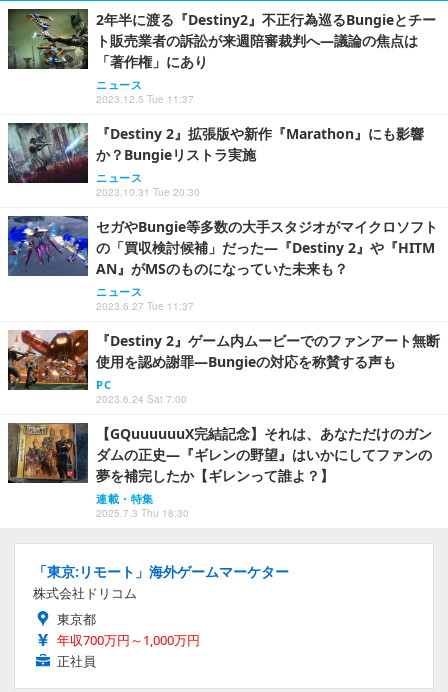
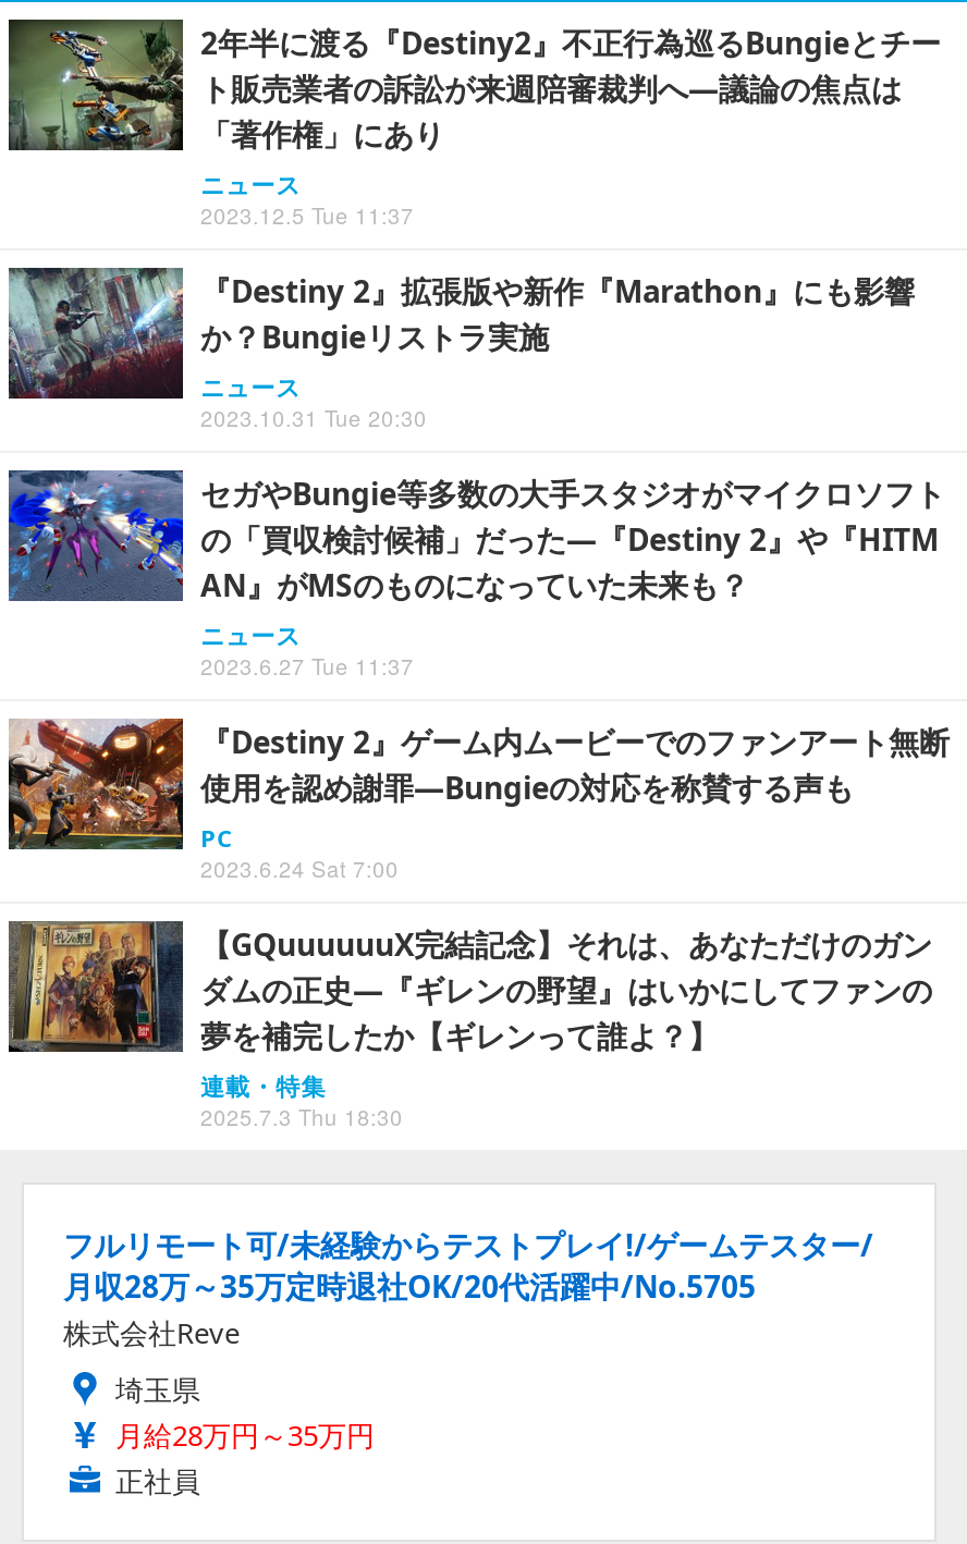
- 「東京:リモート」海外ゲームマーケター
- 株式会社ドリコム
- 東京都
- 年収700万円～1,000万円
+ フルリモート可/未経験からテストプレイ!/ゲームテスター/
+ 月収28万～35万定時退社OK/20代活躍中/No.5705
+ 株式会社Reve
+ 埼玉県
+ 月給28万円～35万円
